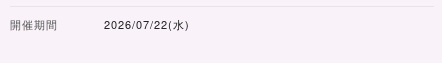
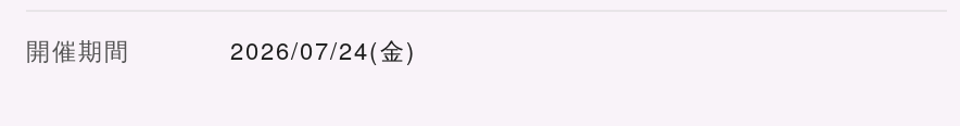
- 2026/07/22(水)
+ 2026/07/24(金)
